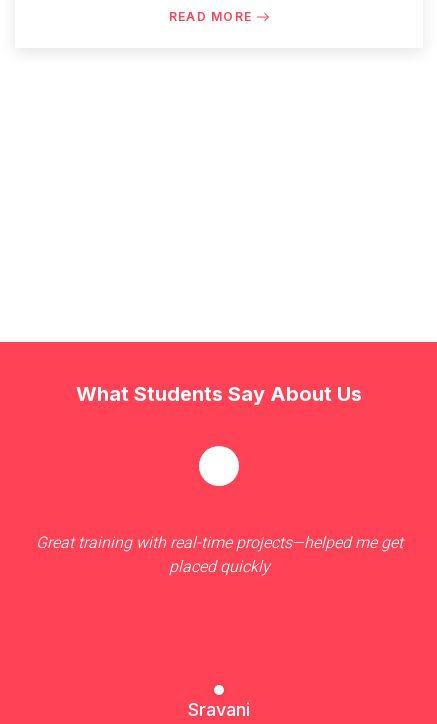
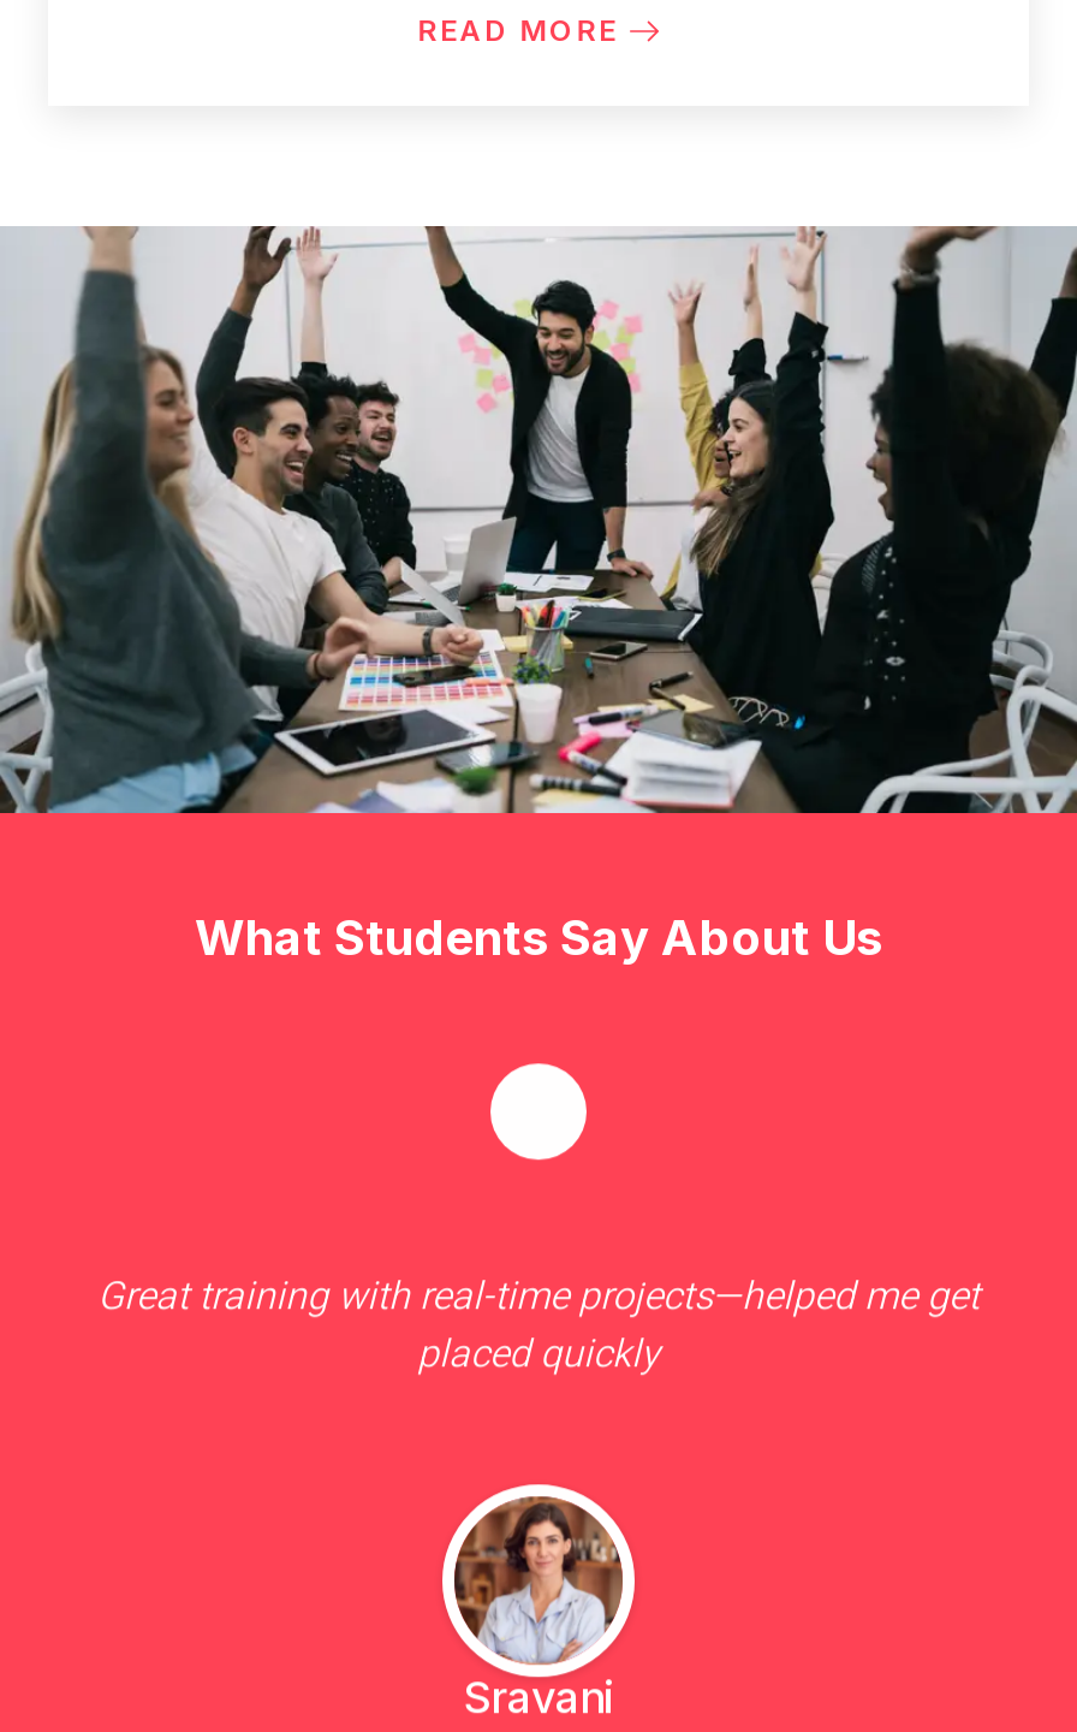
+ [image]

+ [image]
